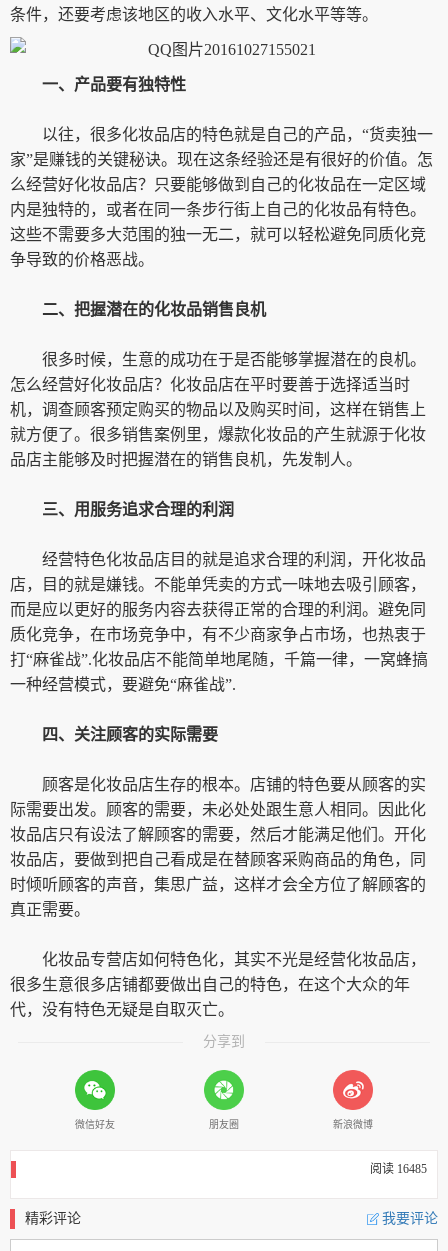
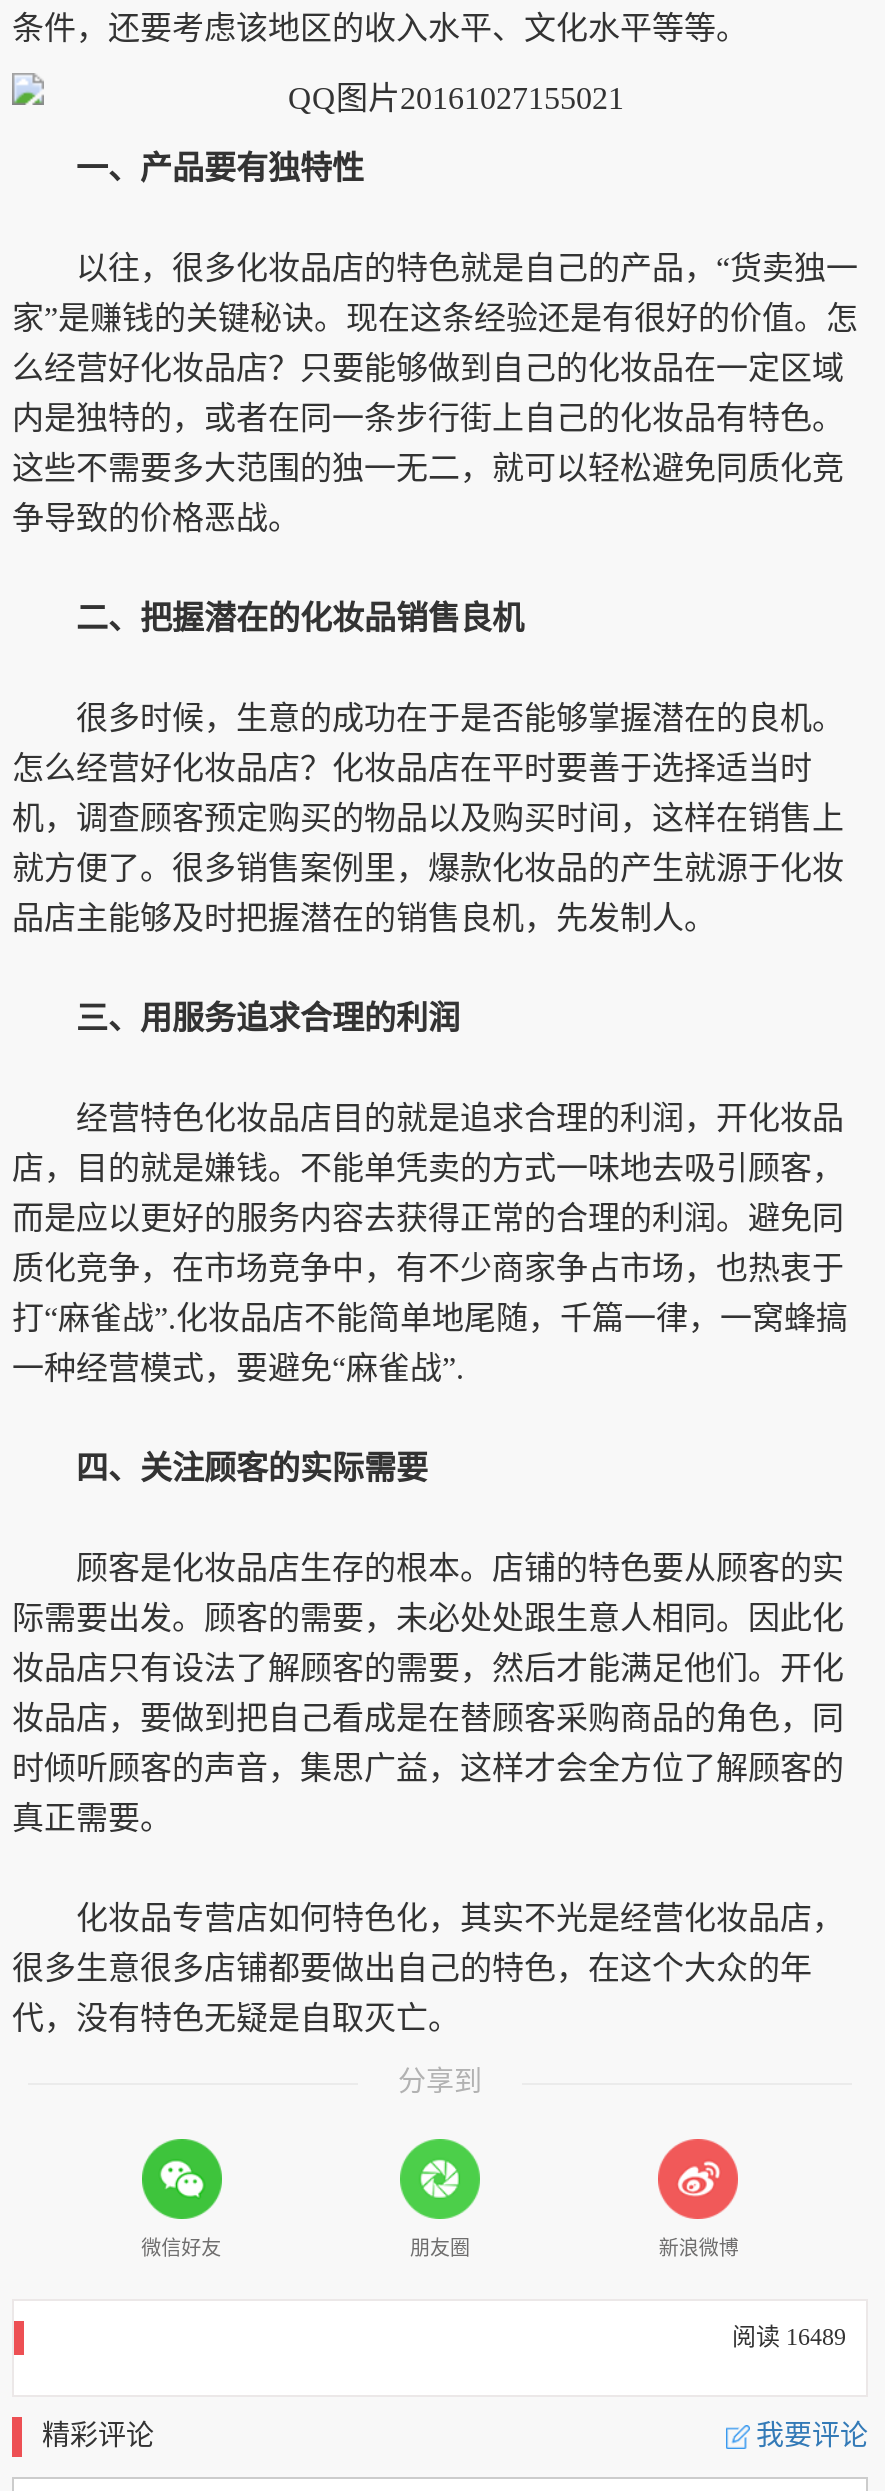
- 阅读 16485
+ 阅读 16489
